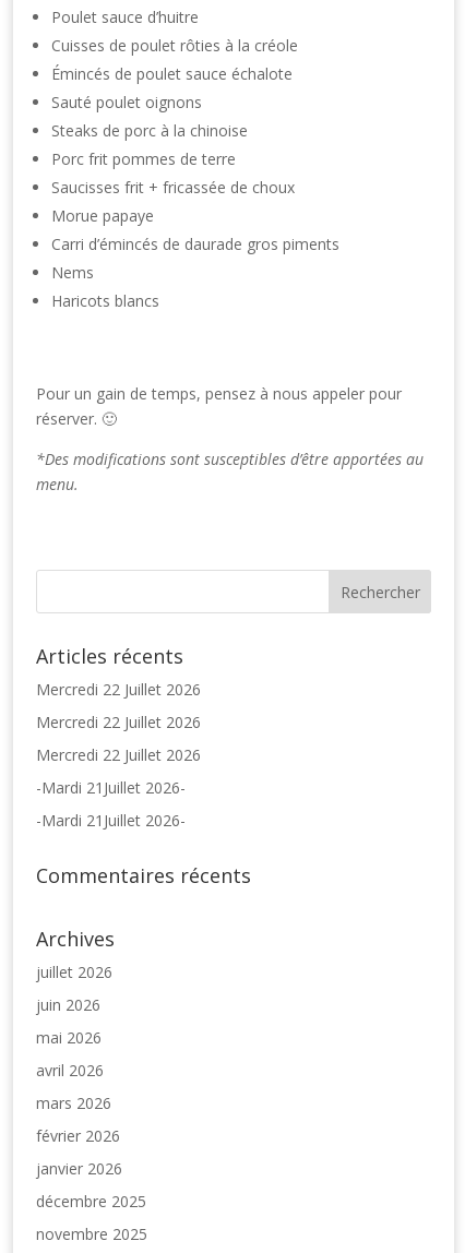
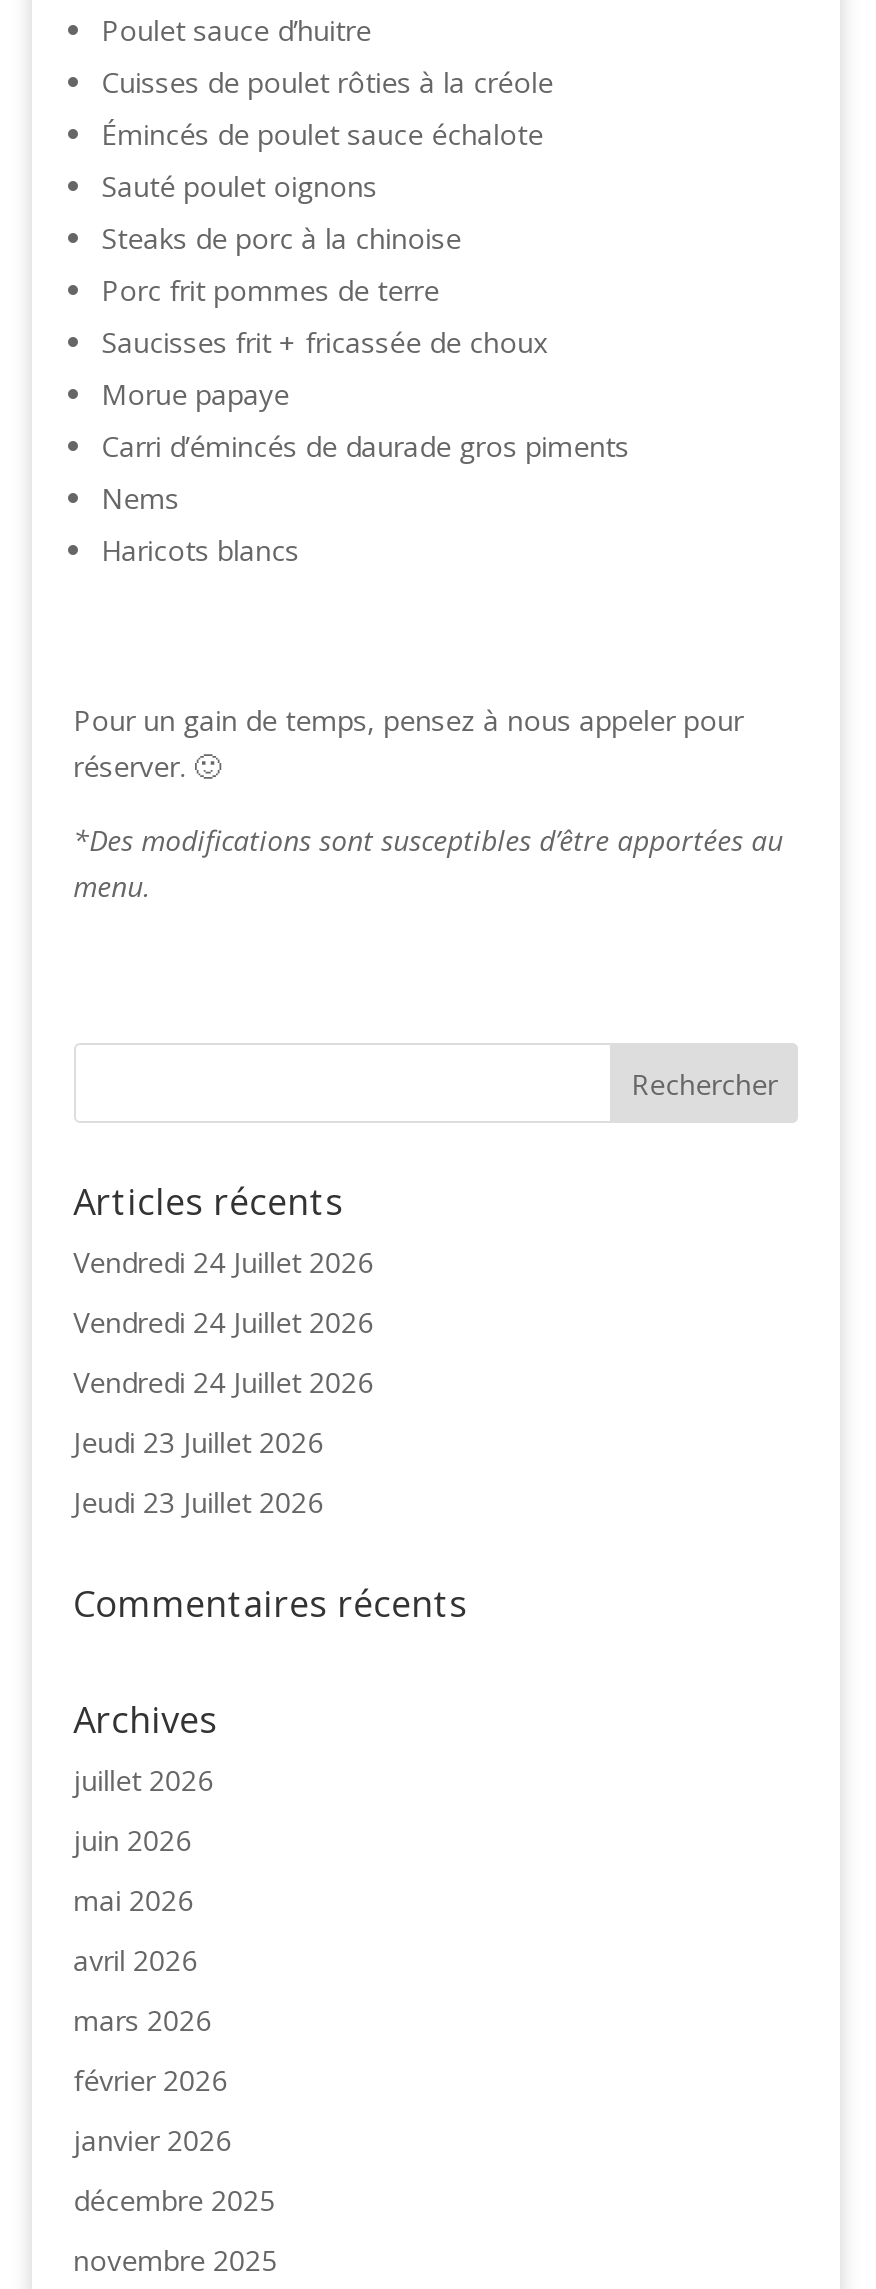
- Mercredi 22 Juillet 2026
+ Vendredi 24 Juillet 2026

- Mercredi 22 Juillet 2026
+ Vendredi 24 Juillet 2026

- Mercredi 22 Juillet 2026
+ Vendredi 24 Juillet 2026

- -Mardi 21Juillet 2026-
+ Jeudi 23 Juillet 2026

- -Mardi 21Juillet 2026-
+ Jeudi 23 Juillet 2026
